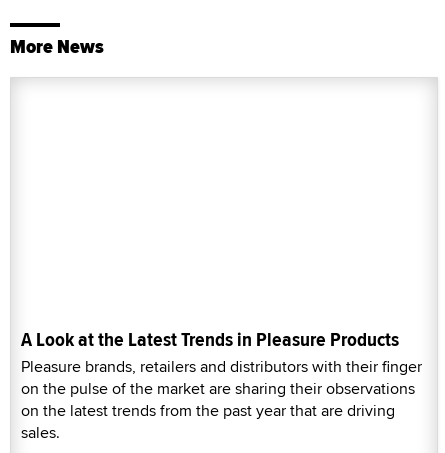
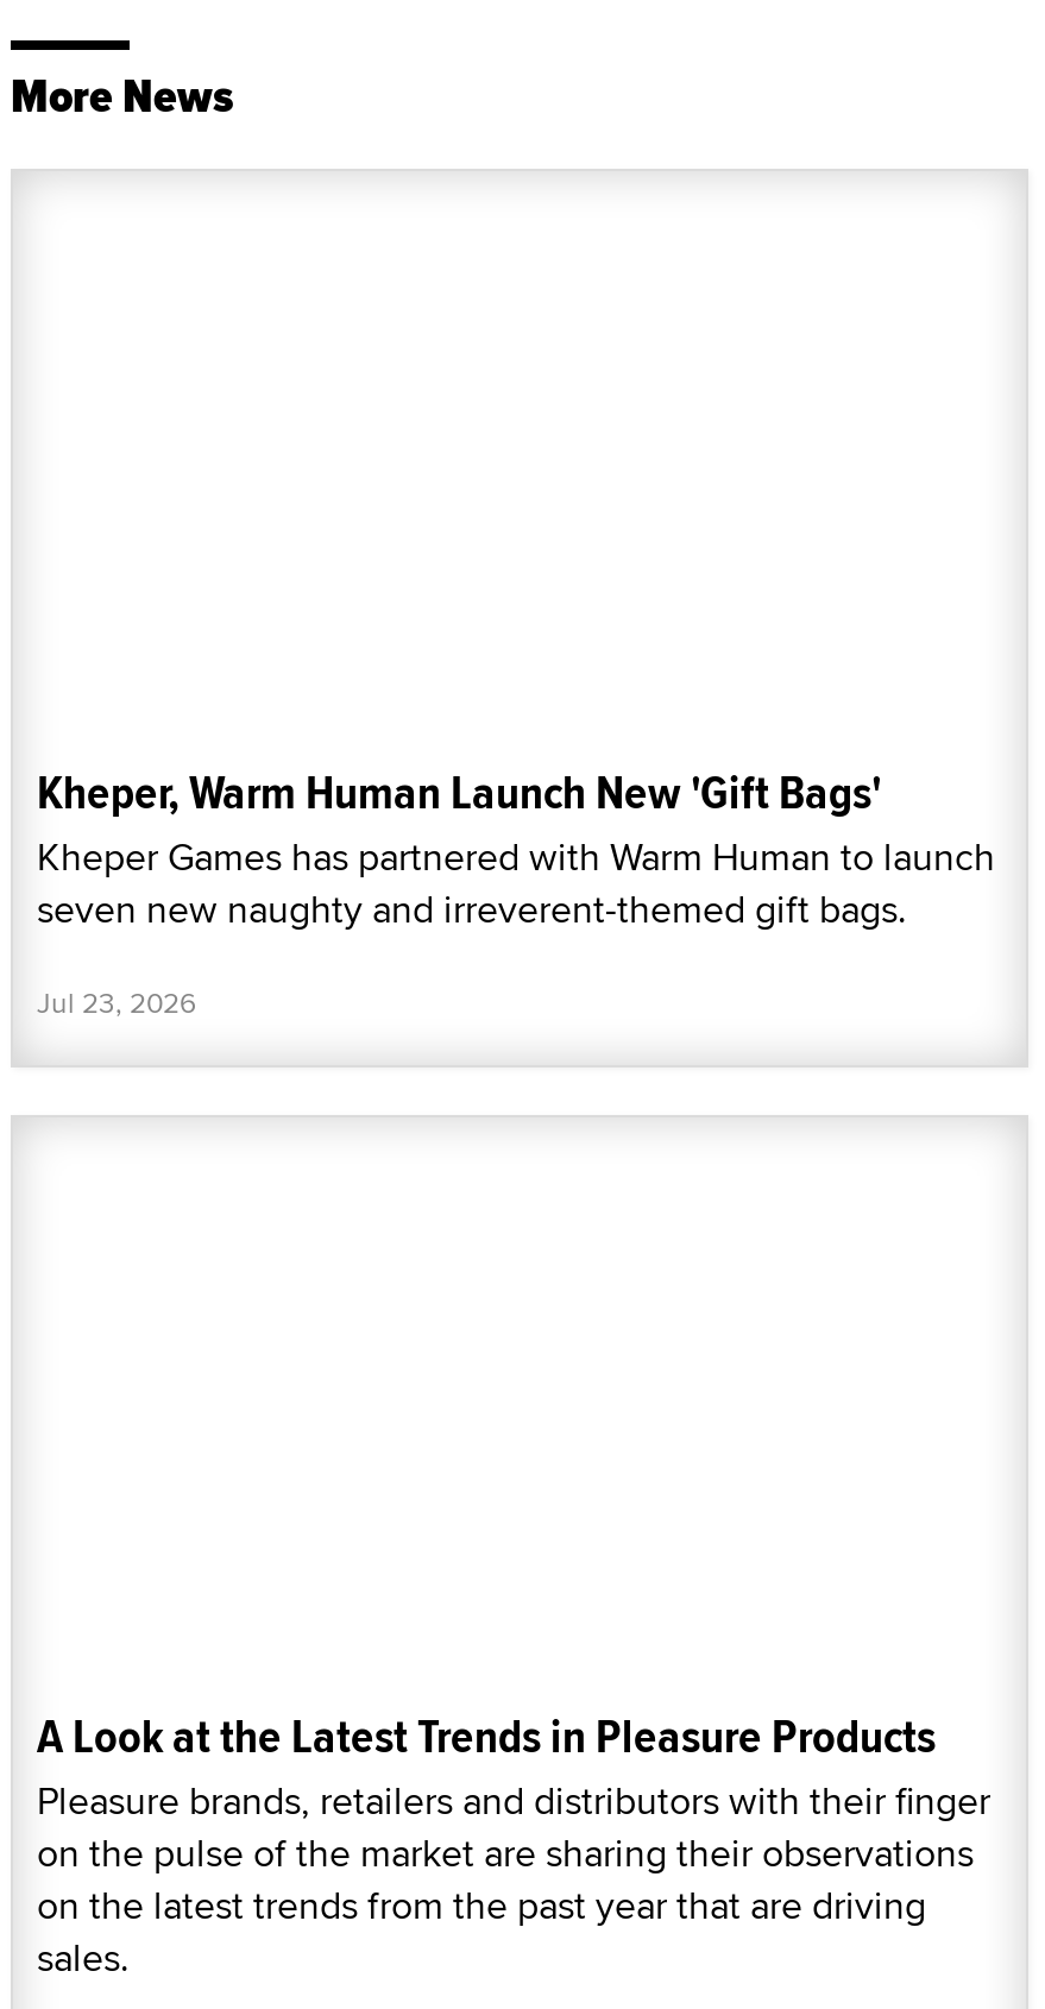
+ Kheper, Warm Human Launch New 'Gift Bags'
+ Kheper Games has partnered with Warm Human to launch
+ seven new naughty and irreverent-themed gift bags.
+ Jul 23, 2026
